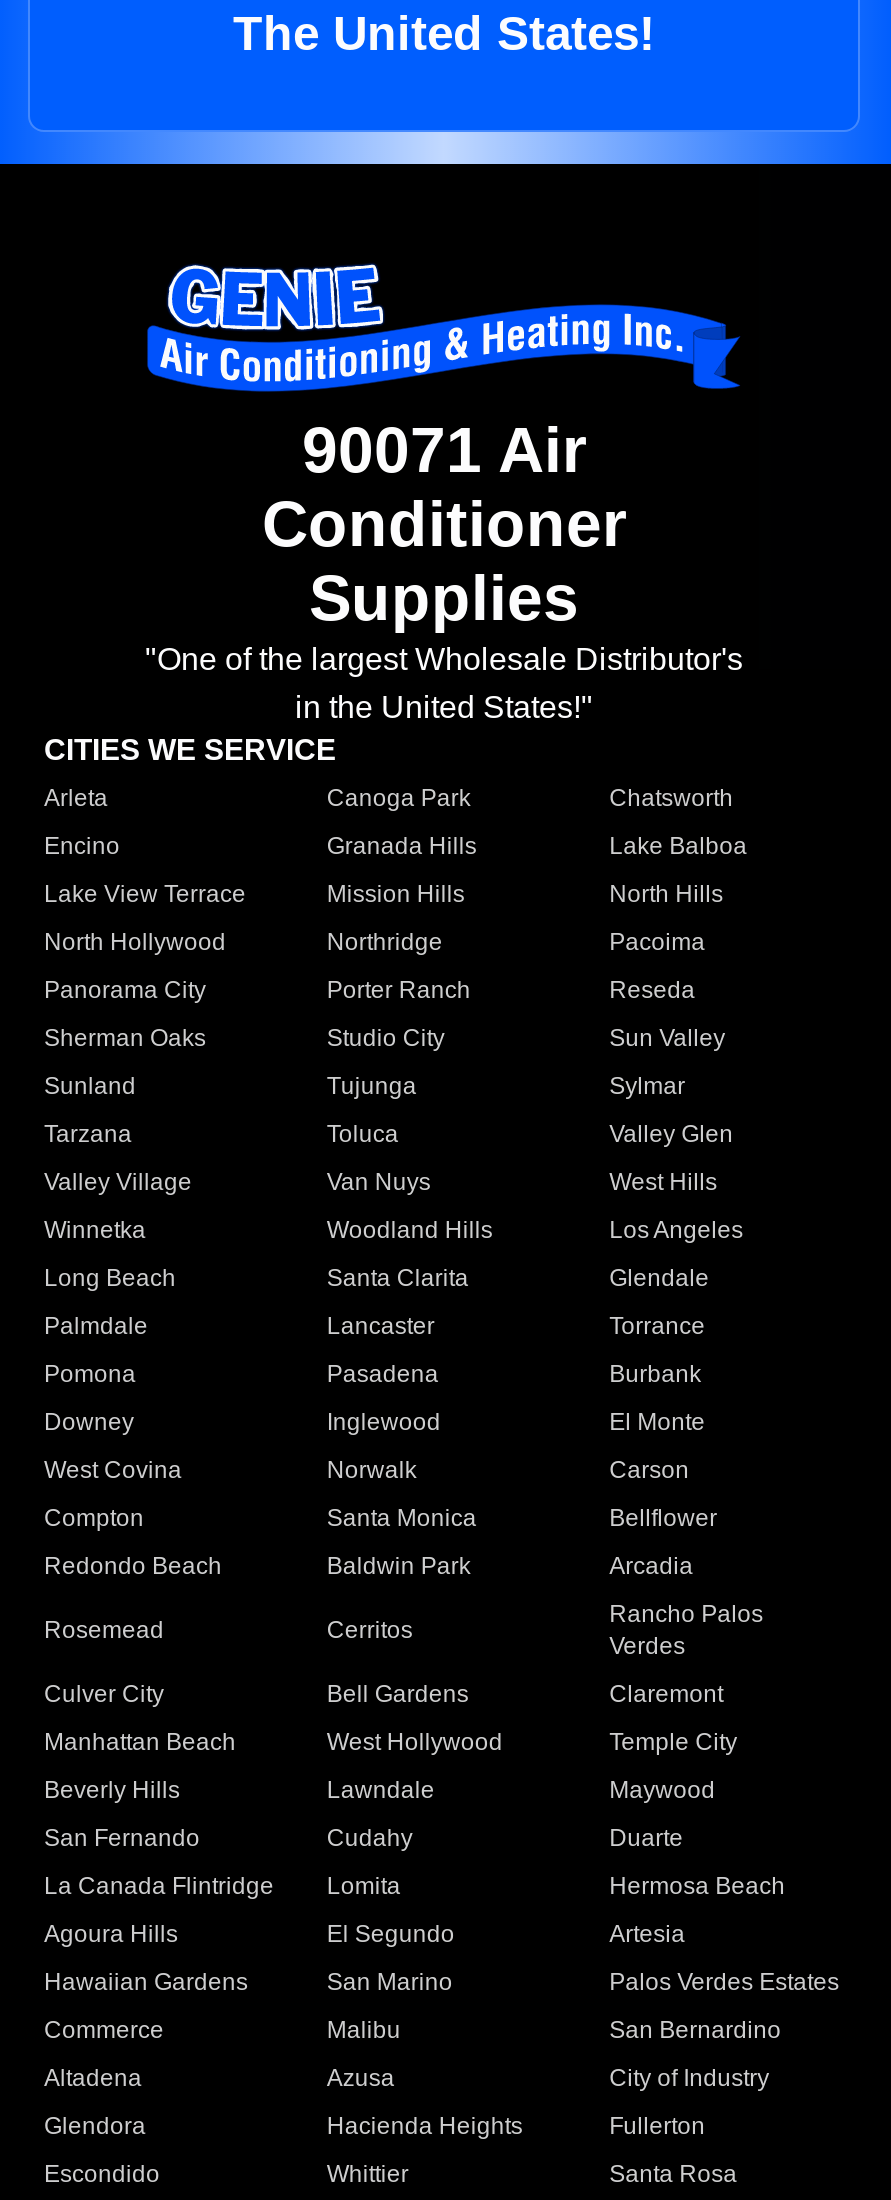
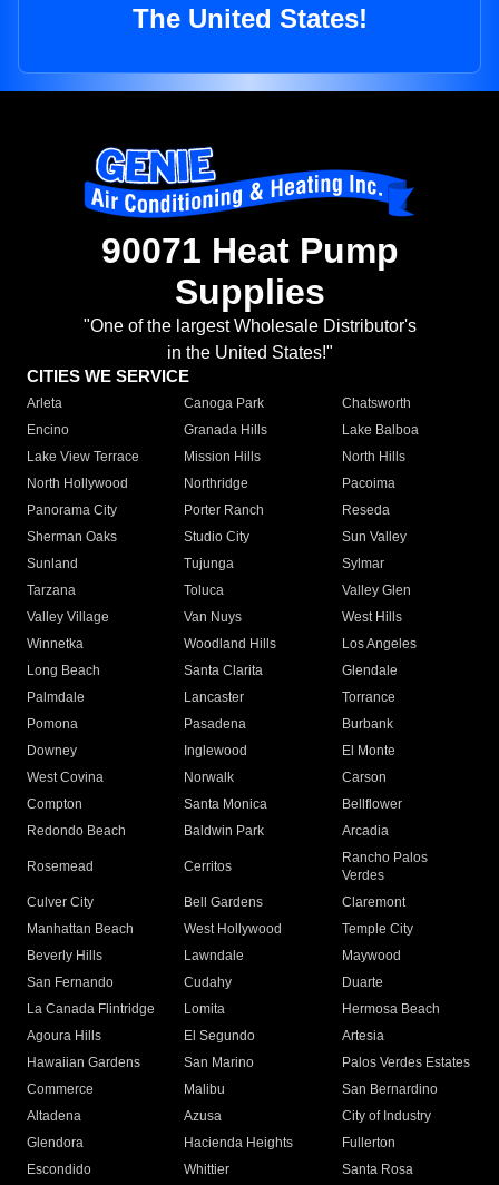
- 90071 Air
- Conditioner
+ 90071 Heat Pump
